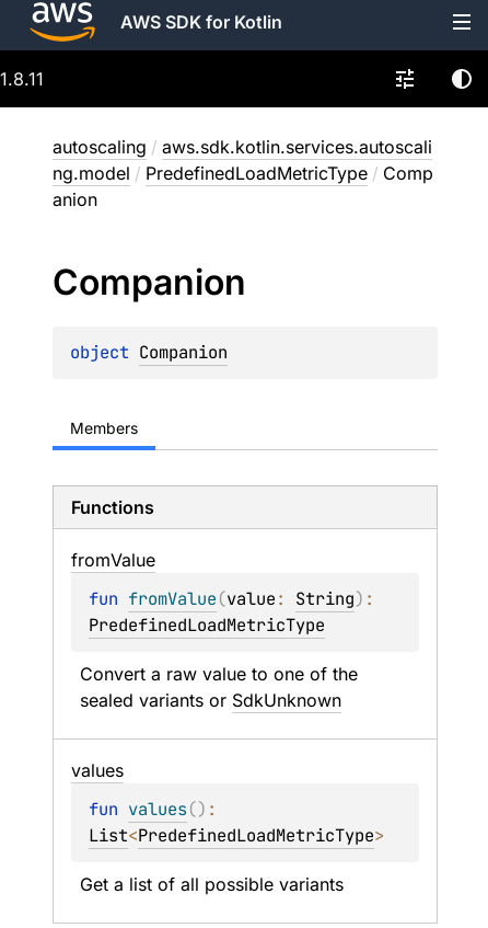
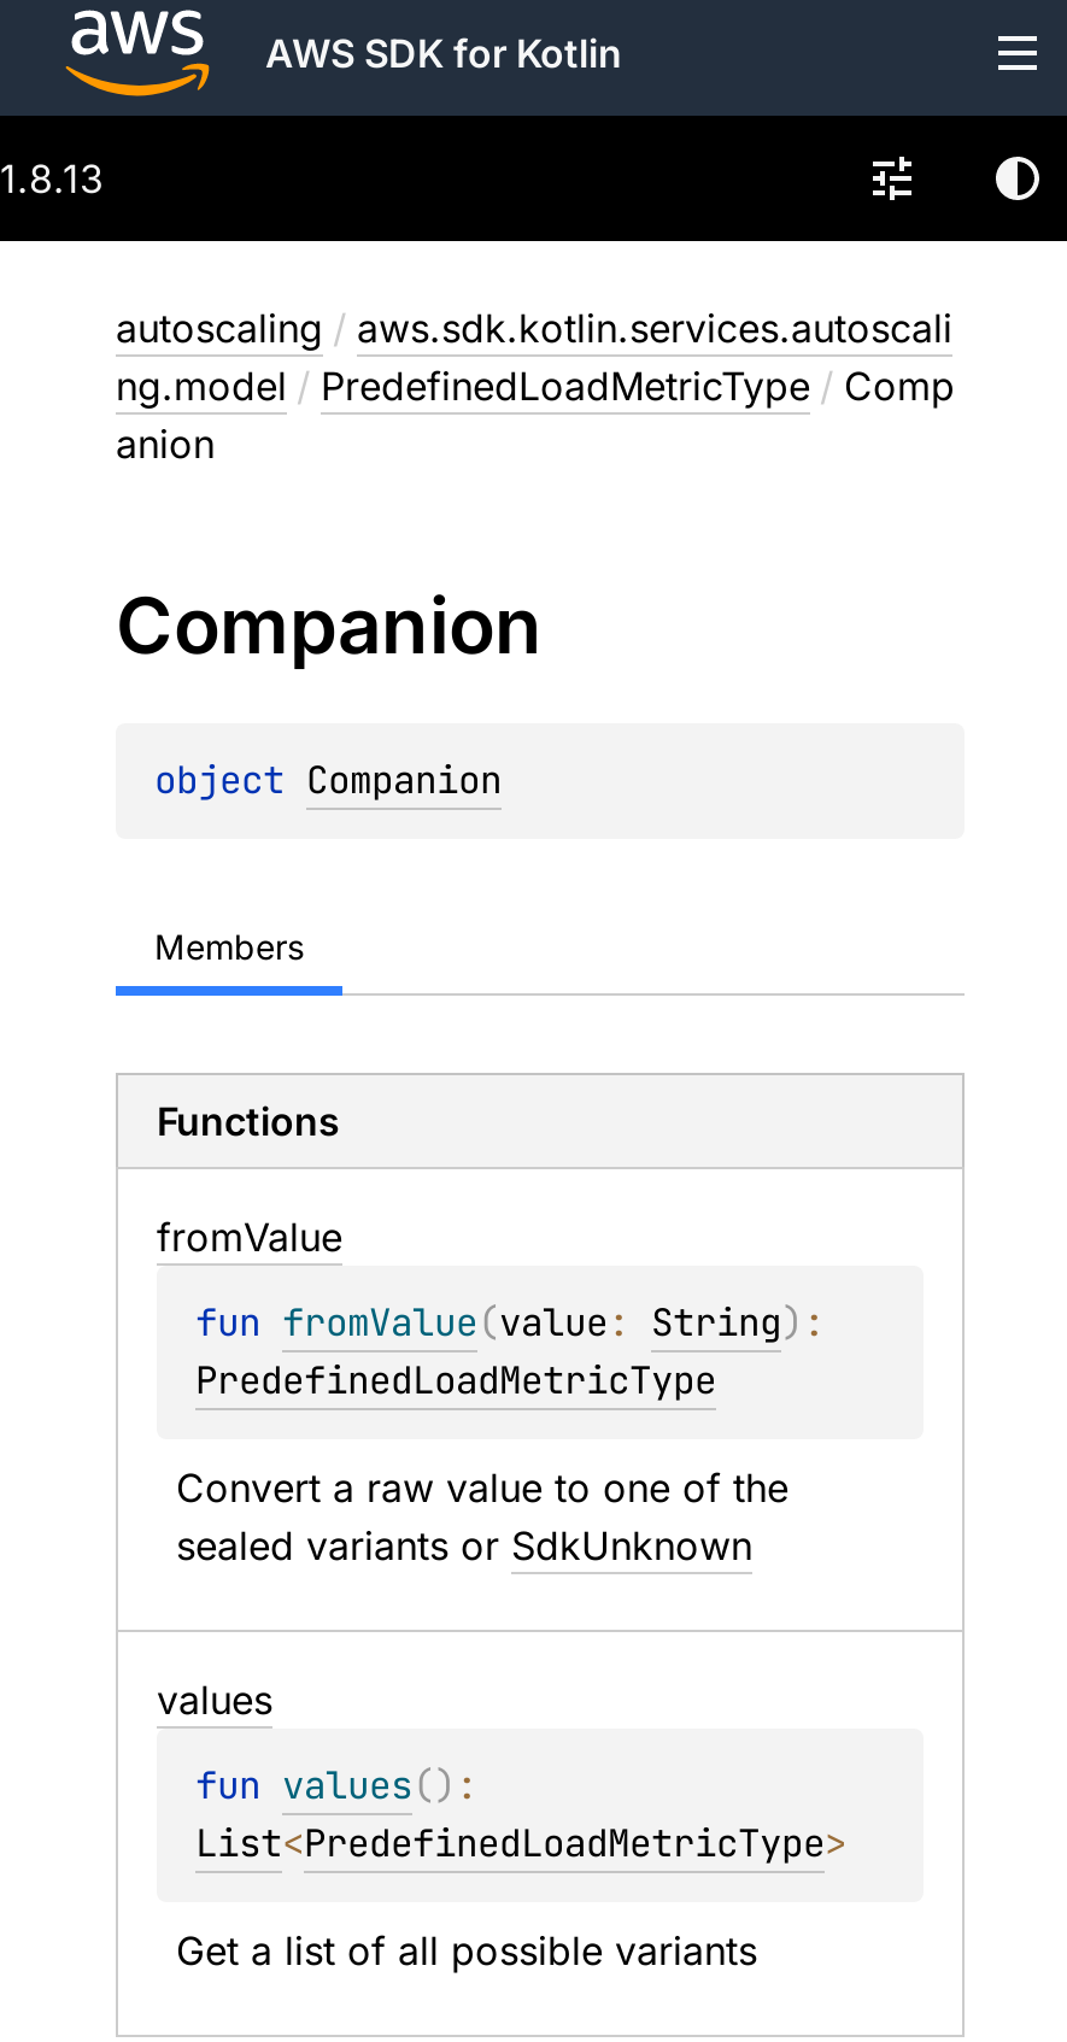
- 1.8.11
+ 1.8.13
